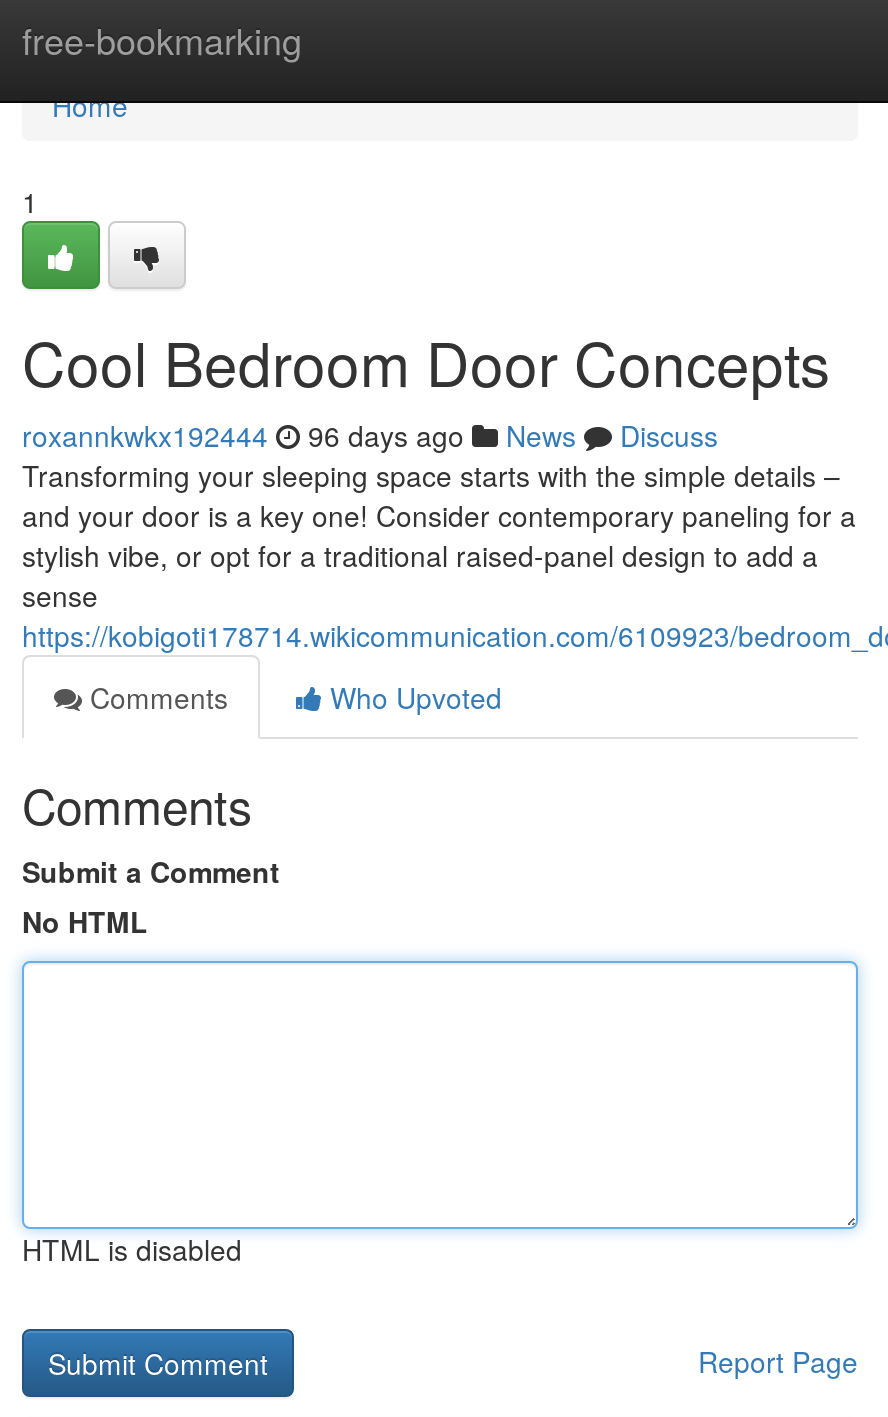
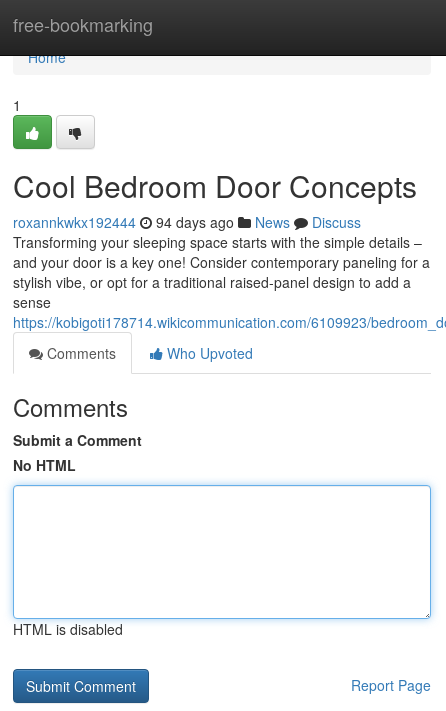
- roxannkwkx192444 96 days ago News Discuss
+ roxannkwkx192444 94 days ago News Discuss
